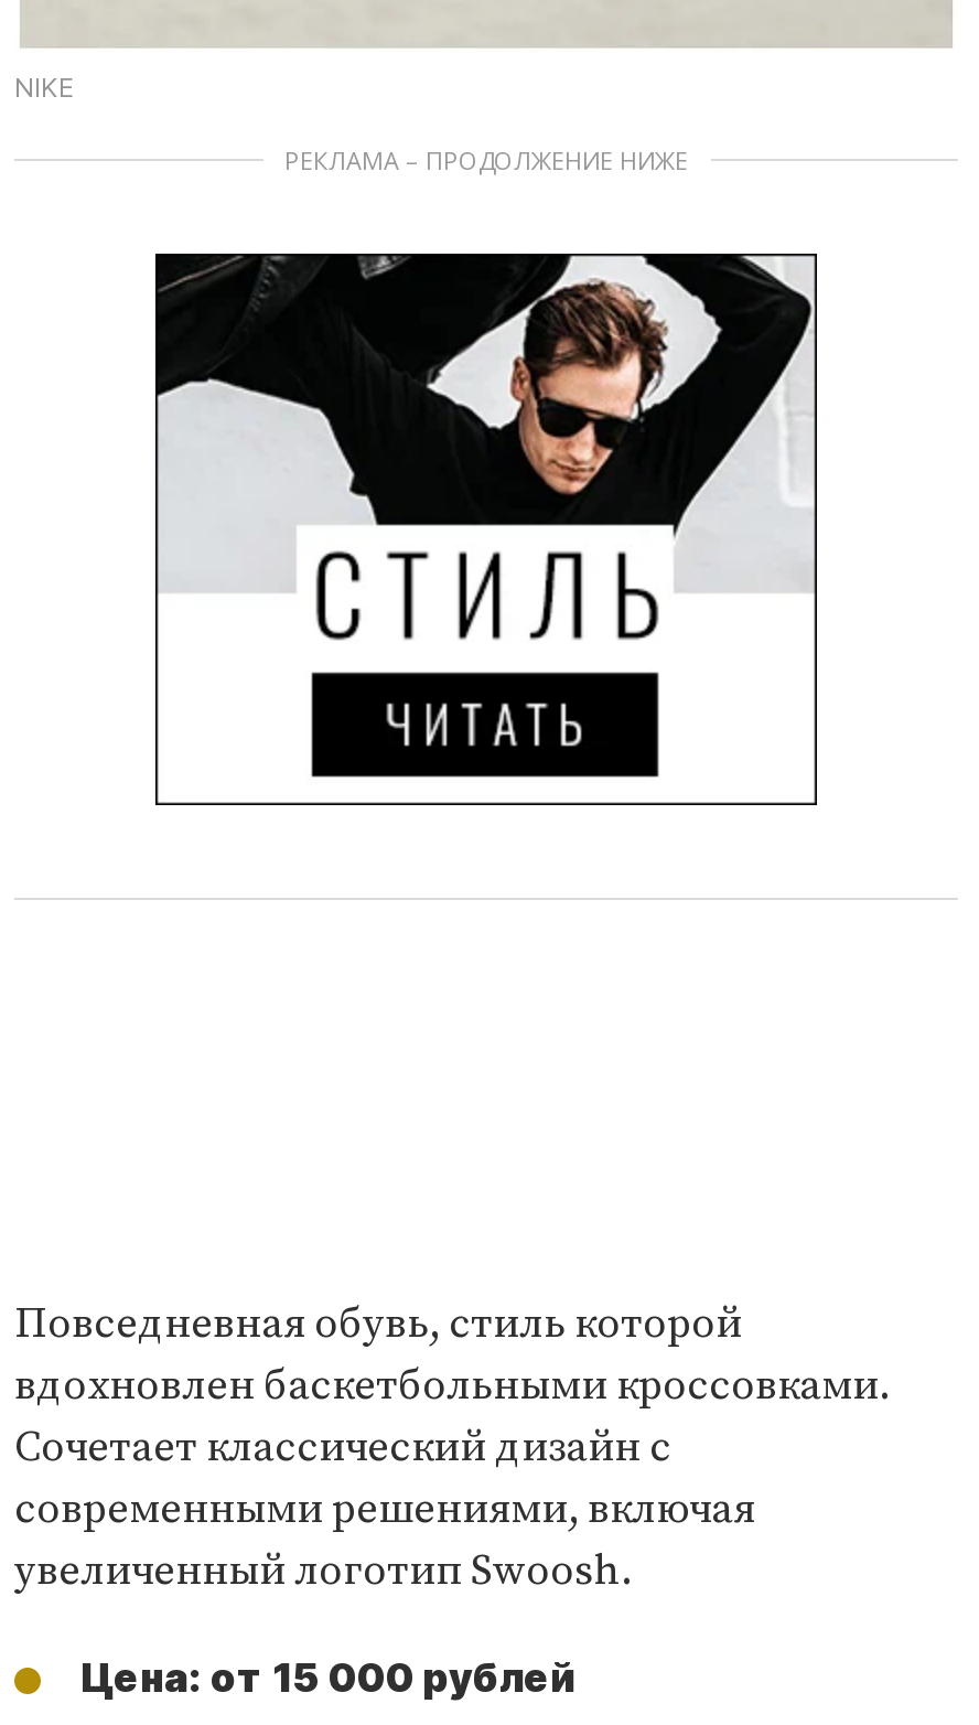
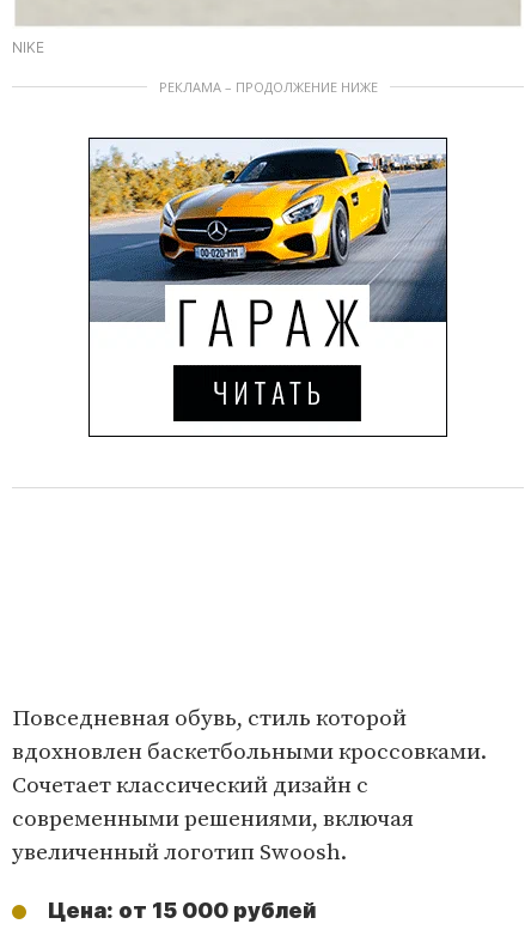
- [image]
+ [image]
